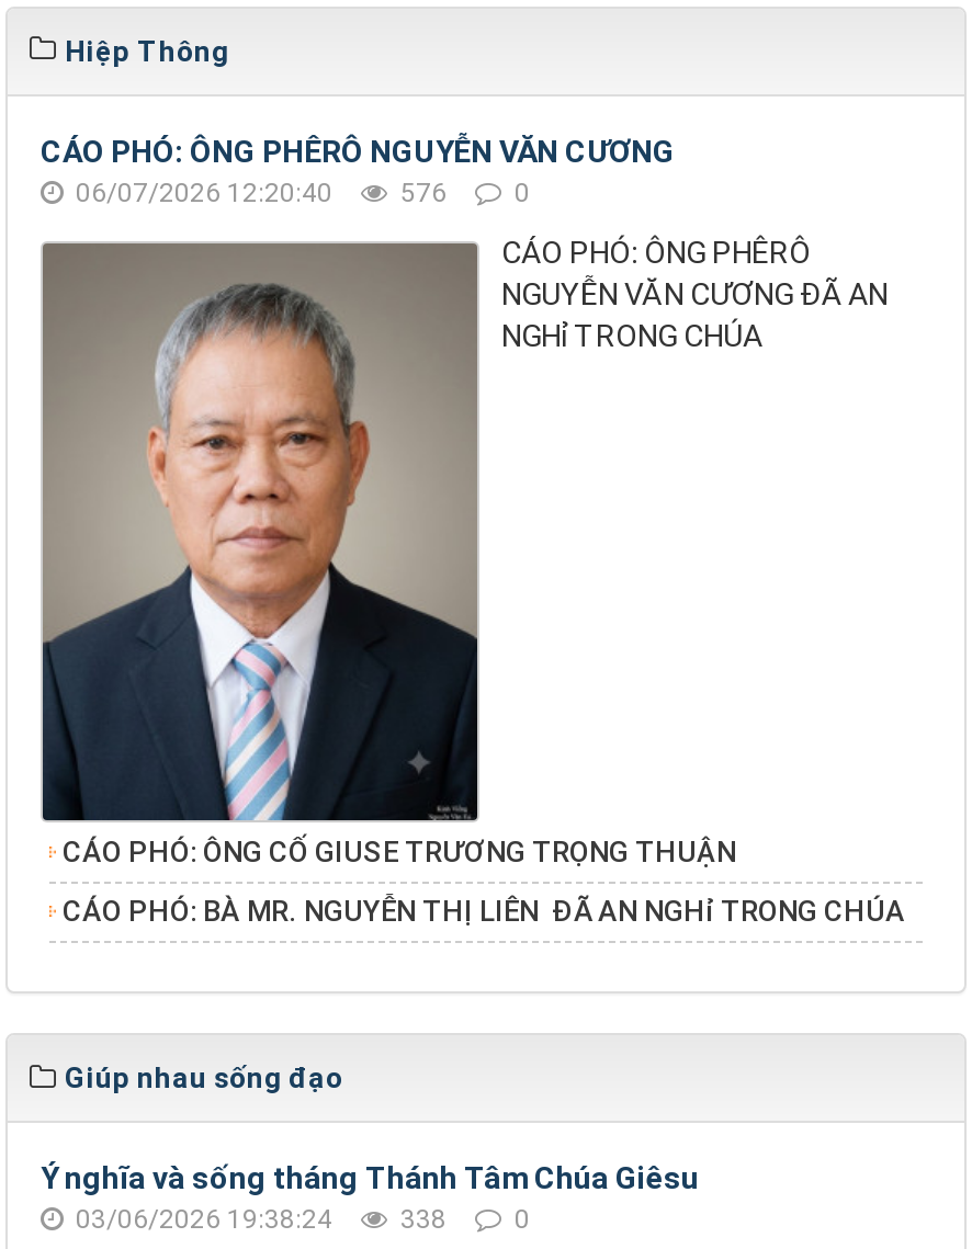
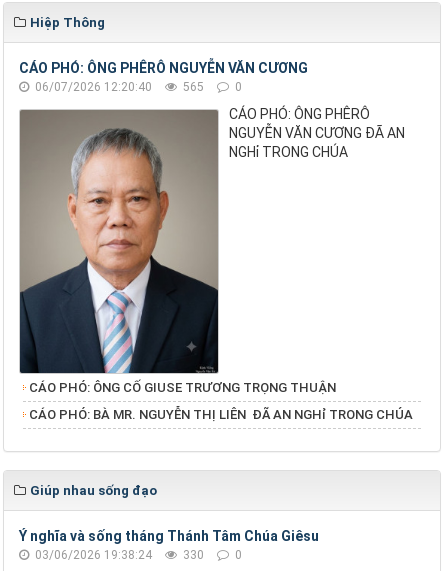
- 06/07/2026 12:20:40 576 0
+ 06/07/2026 12:20:40 565 0

- 03/06/2026 19:38:24 338 0
+ 03/06/2026 19:38:24 330 0
